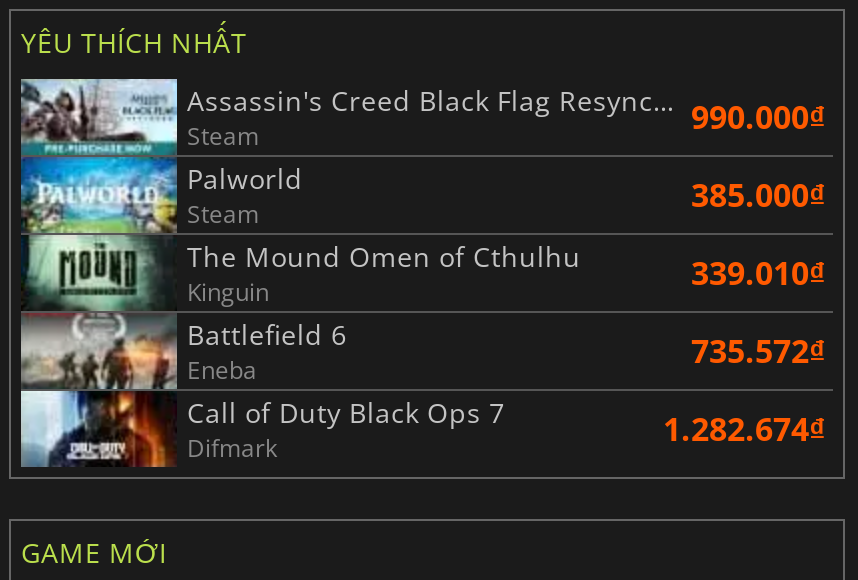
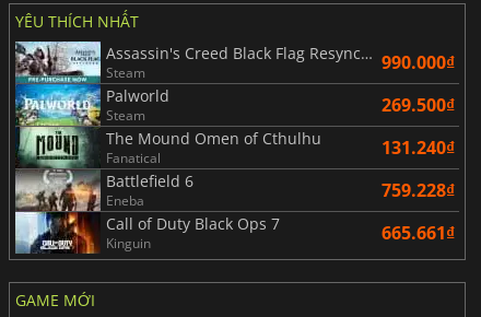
- 385.000₫
+ 269.500₫

- Kinguin
- 339.010₫
+ Fanatical
+ 131.240₫

- 735.572₫
+ 759.228₫

- Difmark
- 1.282.674₫
+ Kinguin
+ 665.661₫
